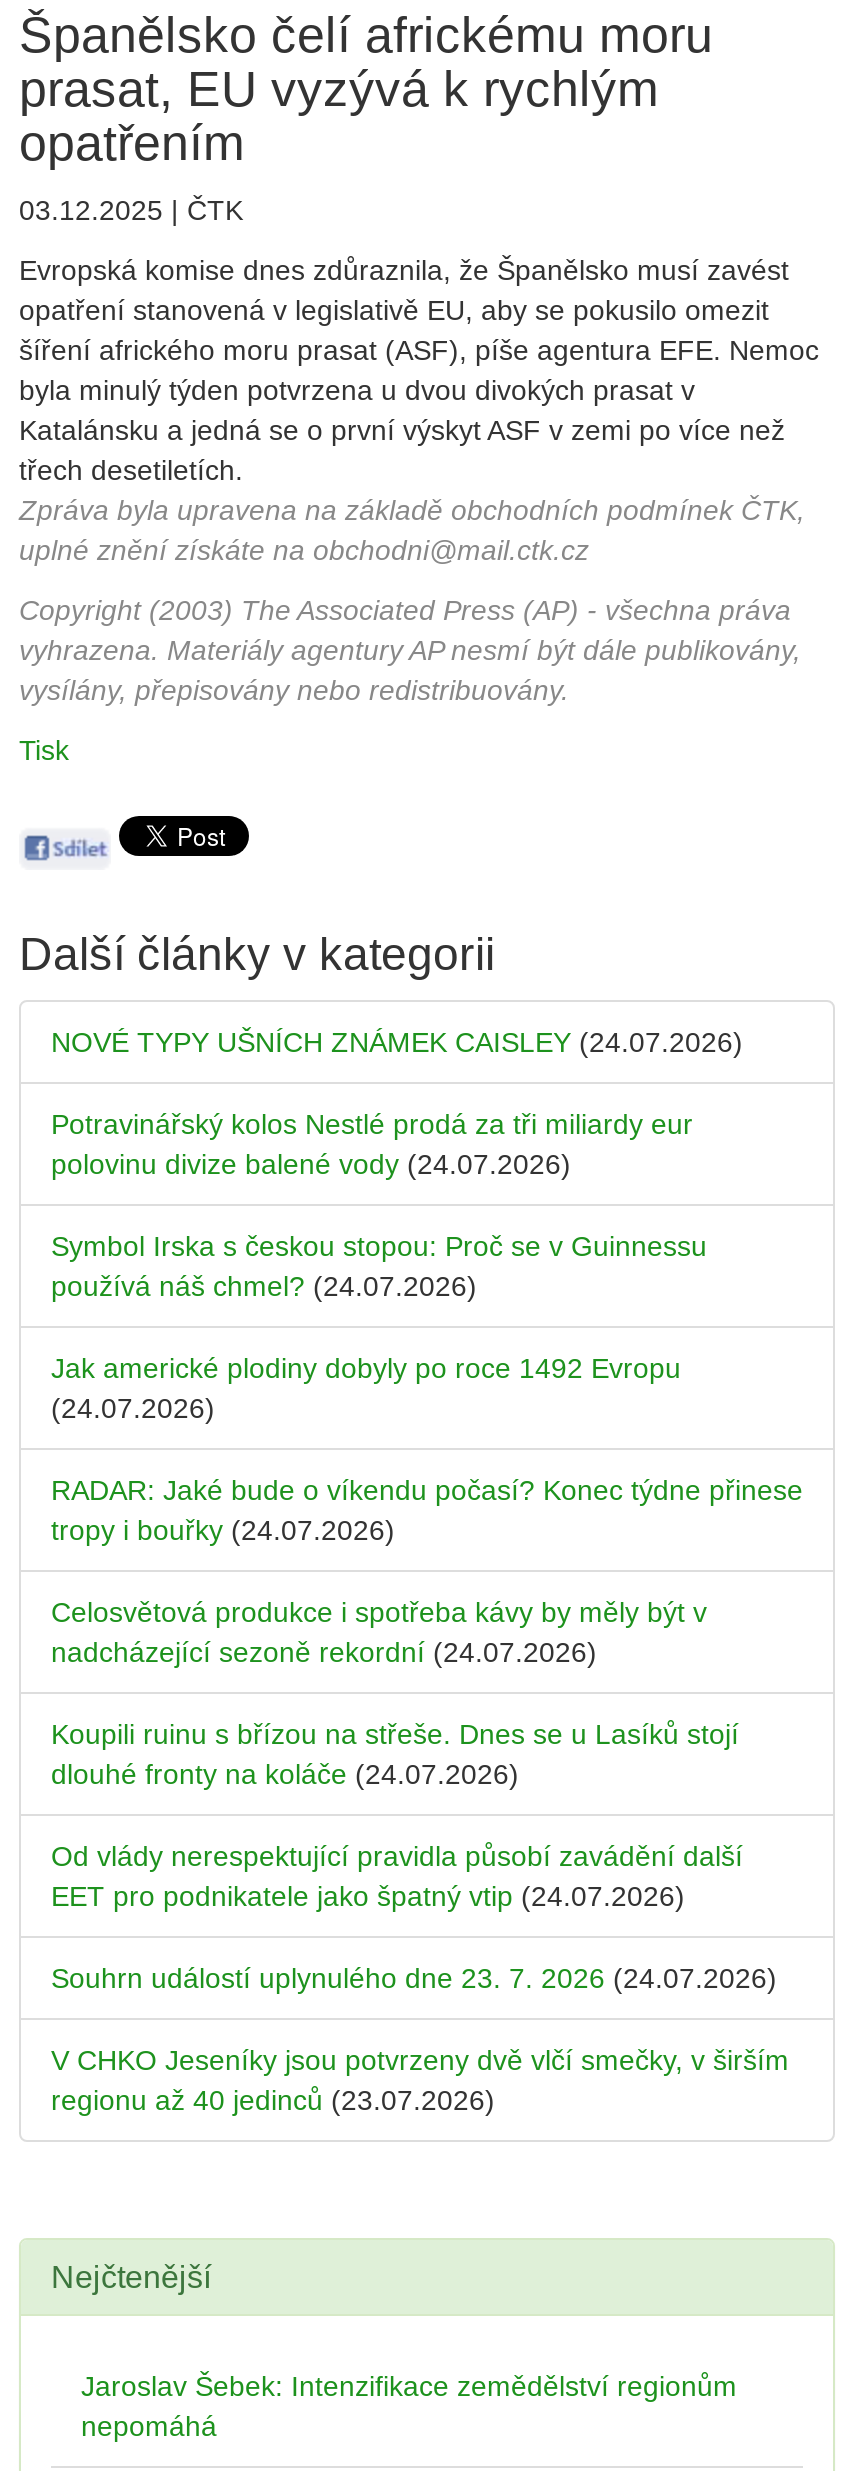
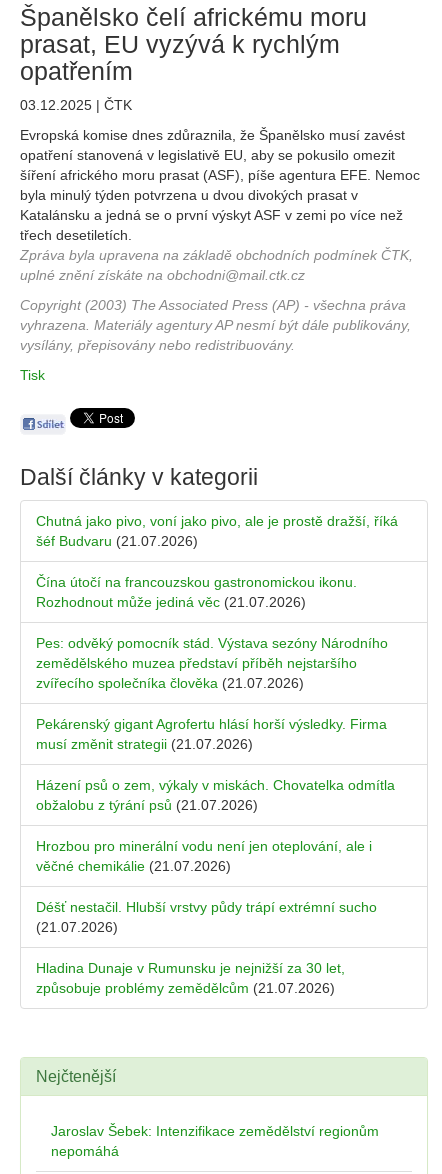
- NOVÉ TYPY UŠNÍCH ZNÁMEK CAISLEY (24.07.2026)
- Potravinářský kolos Nestlé prodá za tři miliardy eur
- polovinu divize balené vody (24.07.2026)
- Symbol Irska s českou stopou: Proč se v Guinnessu
- používá náš chmel? (24.07.2026)
- Jak americké plodiny dobyly po roce 1492 Evropu
- (24.07.2026)
- RADAR: Jaké bude o víkendu počasí? Konec týdne přinese
- tropy i bouřky (24.07.2026)
- Celosvětová produkce i spotřeba kávy by měly být v
- nadcházející sezoně rekordní (24.07.2026)
- Koupili ruinu s břízou na střeše. Dnes se u Lasíků stojí
- dlouhé fronty na koláče (24.07.2026)
- Od vlády nerespektující pravidla působí zavádění další
- EET pro podnikatele jako špatný vtip (24.07.2026)
- Souhrn událostí uplynulého dne 23. 7. 2026 (24.07.2026)
- V CHKO Jeseníky jsou potvrzeny dvě vlčí smečky, v širším
- regionu až 40 jedinců (23.07.2026)
+ Chutná jako pivo, voní jako pivo, ale je prostě dražší, říká
+ šéf Budvaru (21.07.2026)
+ Čína útočí na francouzskou gastronomickou ikonu.
+ Rozhodnout může jediná věc (21.07.2026)
+ Pes: odvěký pomocník stád. Výstava sezóny Národního
+ zemědělského muzea představí příběh nejstaršího
+ zvířecího společníka člověka (21.07.2026)
+ Pekárenský gigant Agrofertu hlásí horší výsledky. Firma
+ musí změnit strategii (21.07.2026)
+ Házení psů o zem, výkaly v miskách. Chovatelka odmítla
+ obžalobu z týrání psů (21.07.2026)
+ Hrozbou pro minerální vodu není jen oteplování, ale i
+ věčné chemikálie (21.07.2026)
+ Déšť nestačil. Hlubší vrstvy půdy trápí extrémní sucho
+ (21.07.2026)
+ Hladina Dunaje v Rumunsku je nejnižší za 30 let,
+ způsobuje problémy zemědělcům (21.07.2026)
